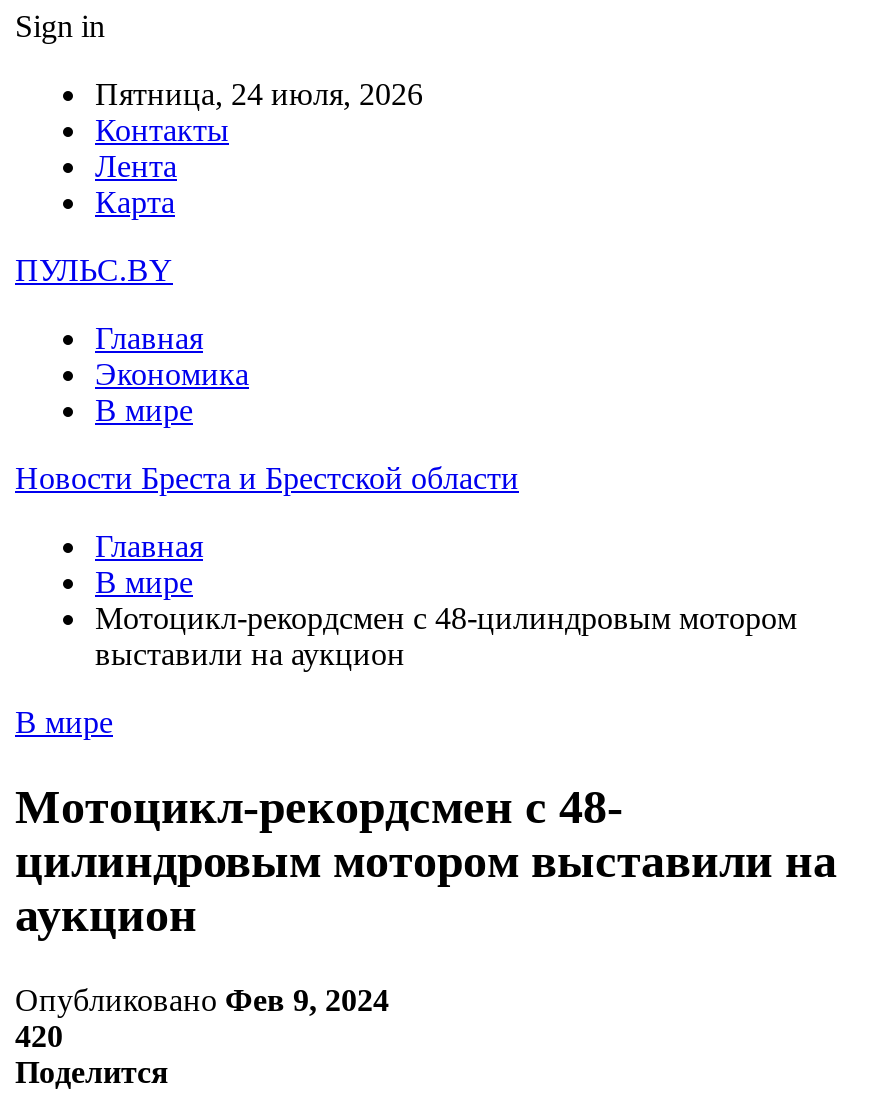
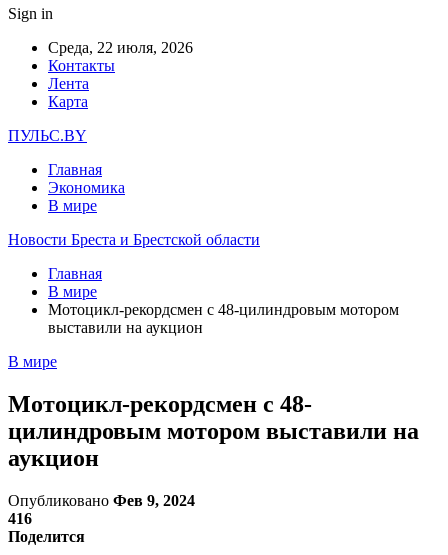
- Пятница, 24 июля, 2026
+ Среда, 22 июля, 2026

- 420
+ 416
